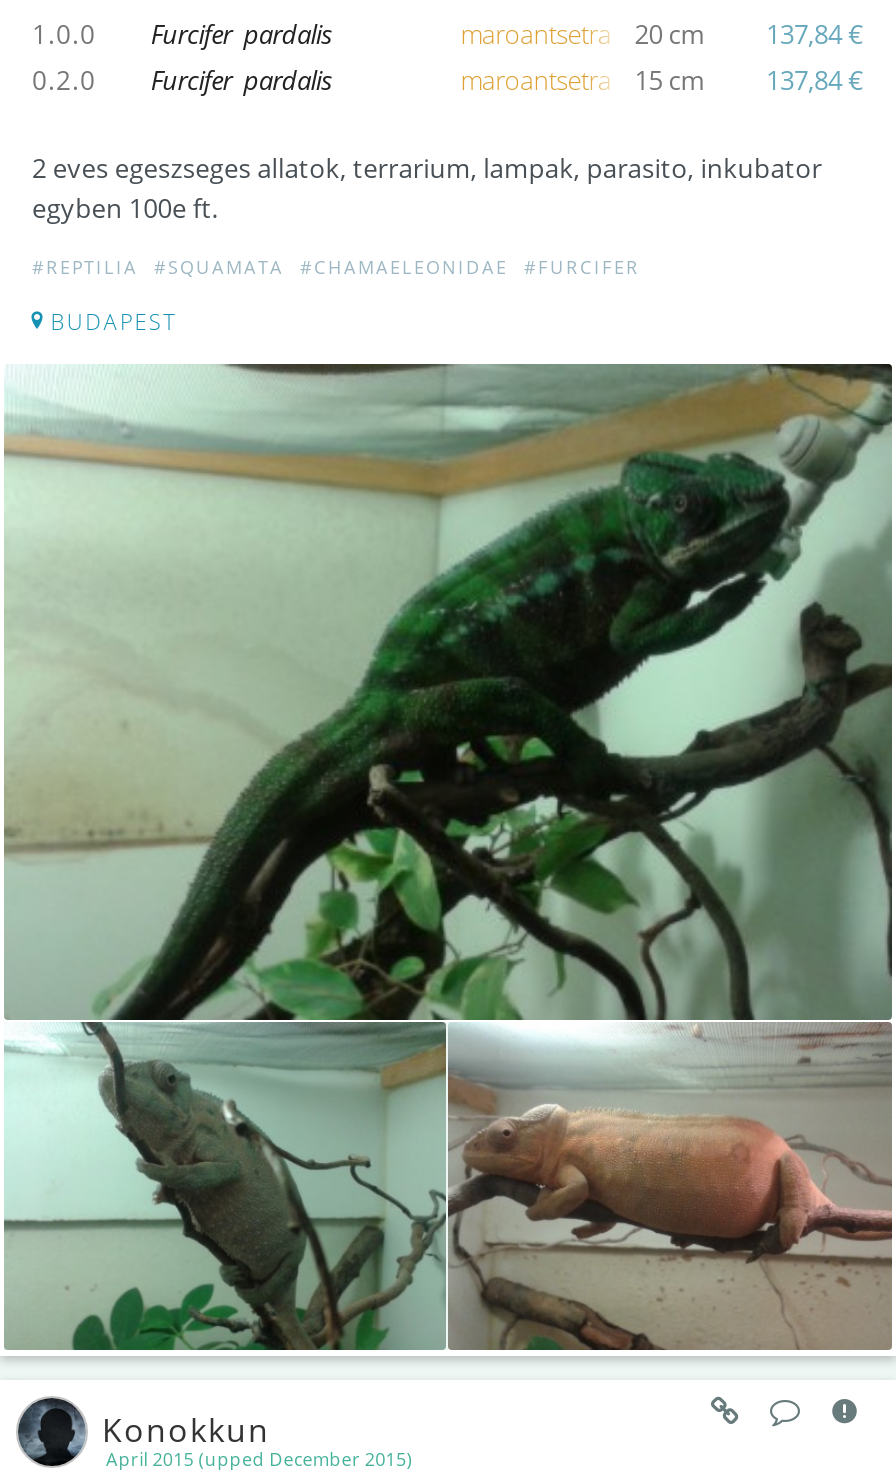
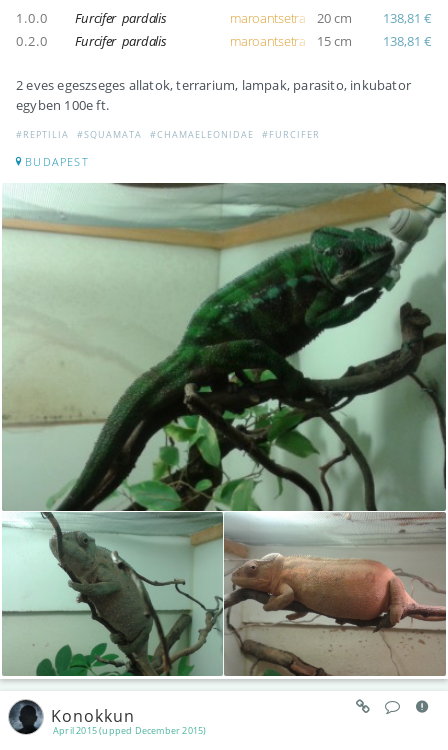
- maroantsetra 20 cm 137,84 €
+ maroantsetra 20 cm 138,81 €

- maroantsetra 15 cm 137,84 €
+ maroantsetra 15 cm 138,81 €
